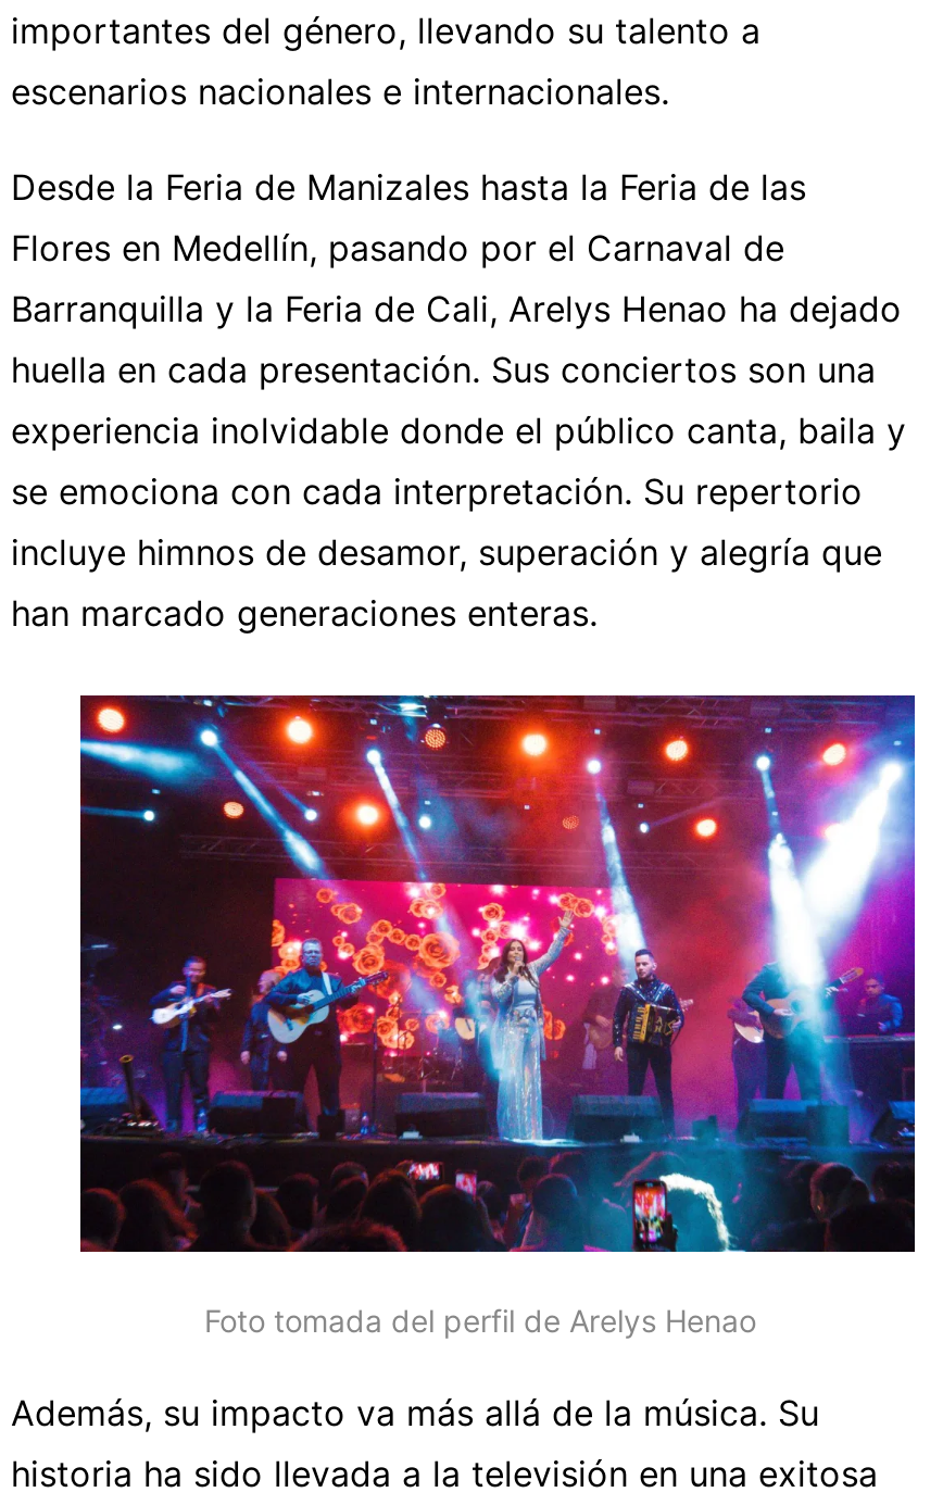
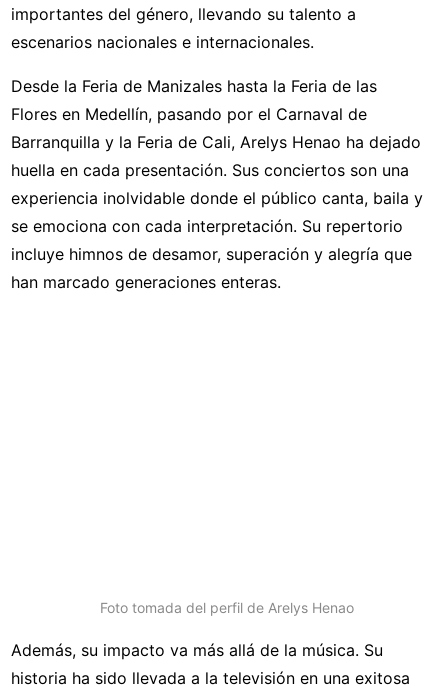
- [image]
